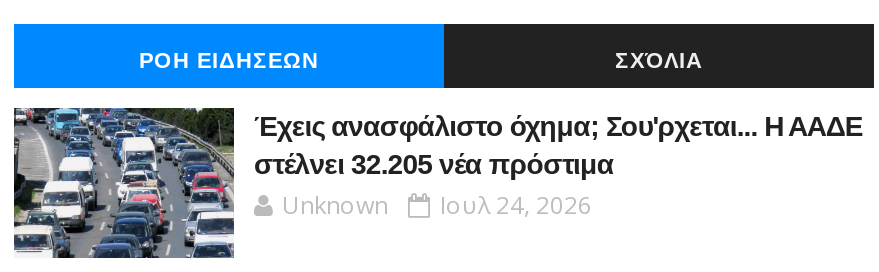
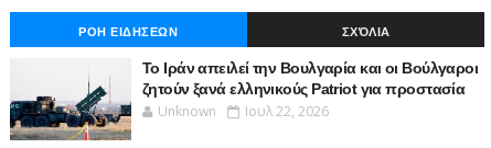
- [image]
- Έχεις ανασφάλιστο όχημα; Σου'ρχεται... Η ΑΑΔΕ
- στέλνει 32.205 νέα πρόστιμα
+ [image]
+ Το Ιράν απειλεί την Βουλγαρία και οι Βούλγαροι
+ ζητούν ξανά ελληνικούς Patriot για προστασία

- Unknown Ιουλ 24, 2026
+ Unknown Ιουλ 22, 2026
